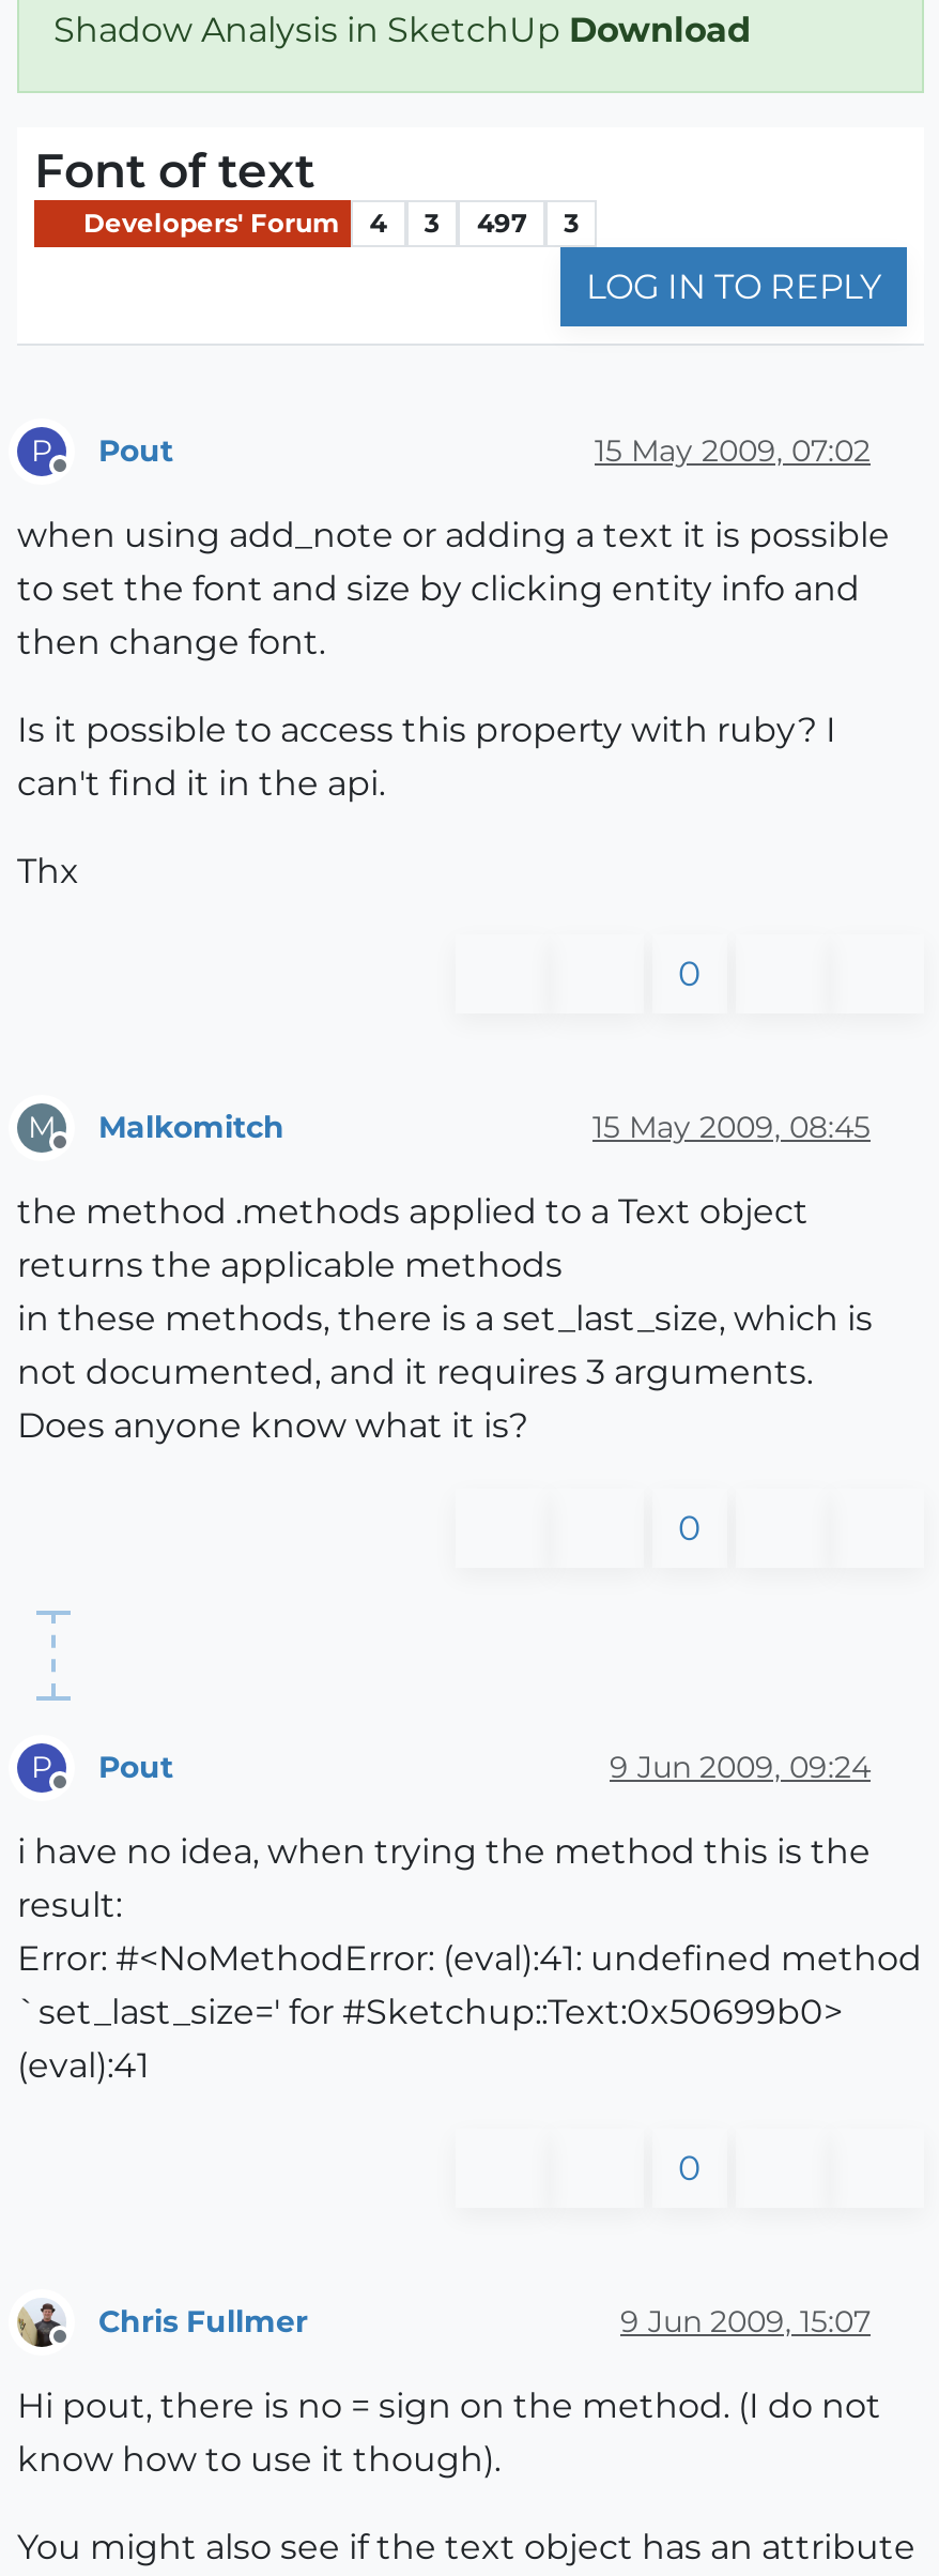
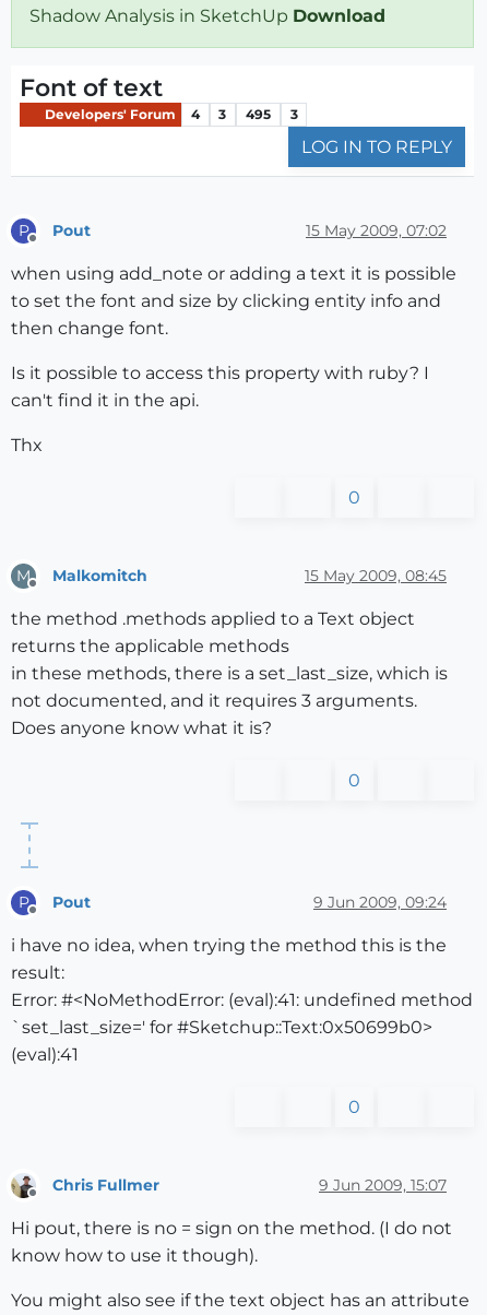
- Developers' Forum 4 3 497 3
+ Developers' Forum 4 3 495 3
